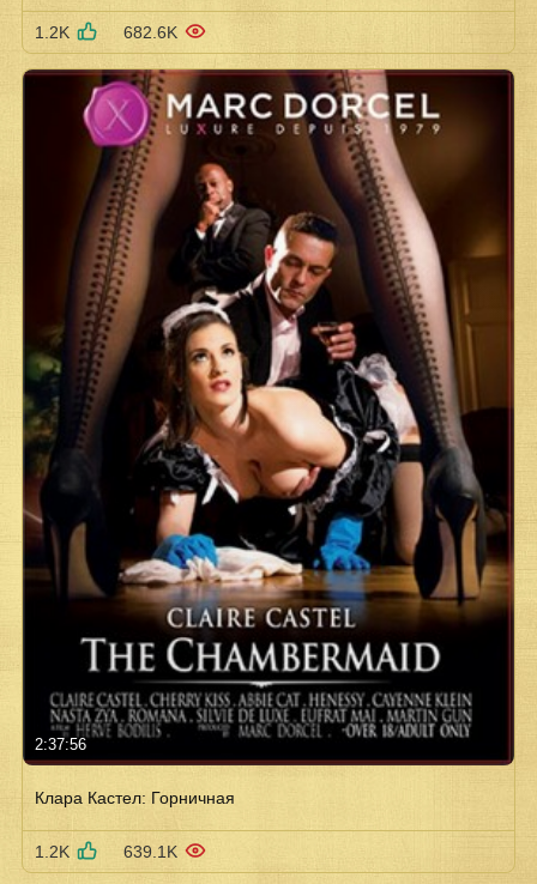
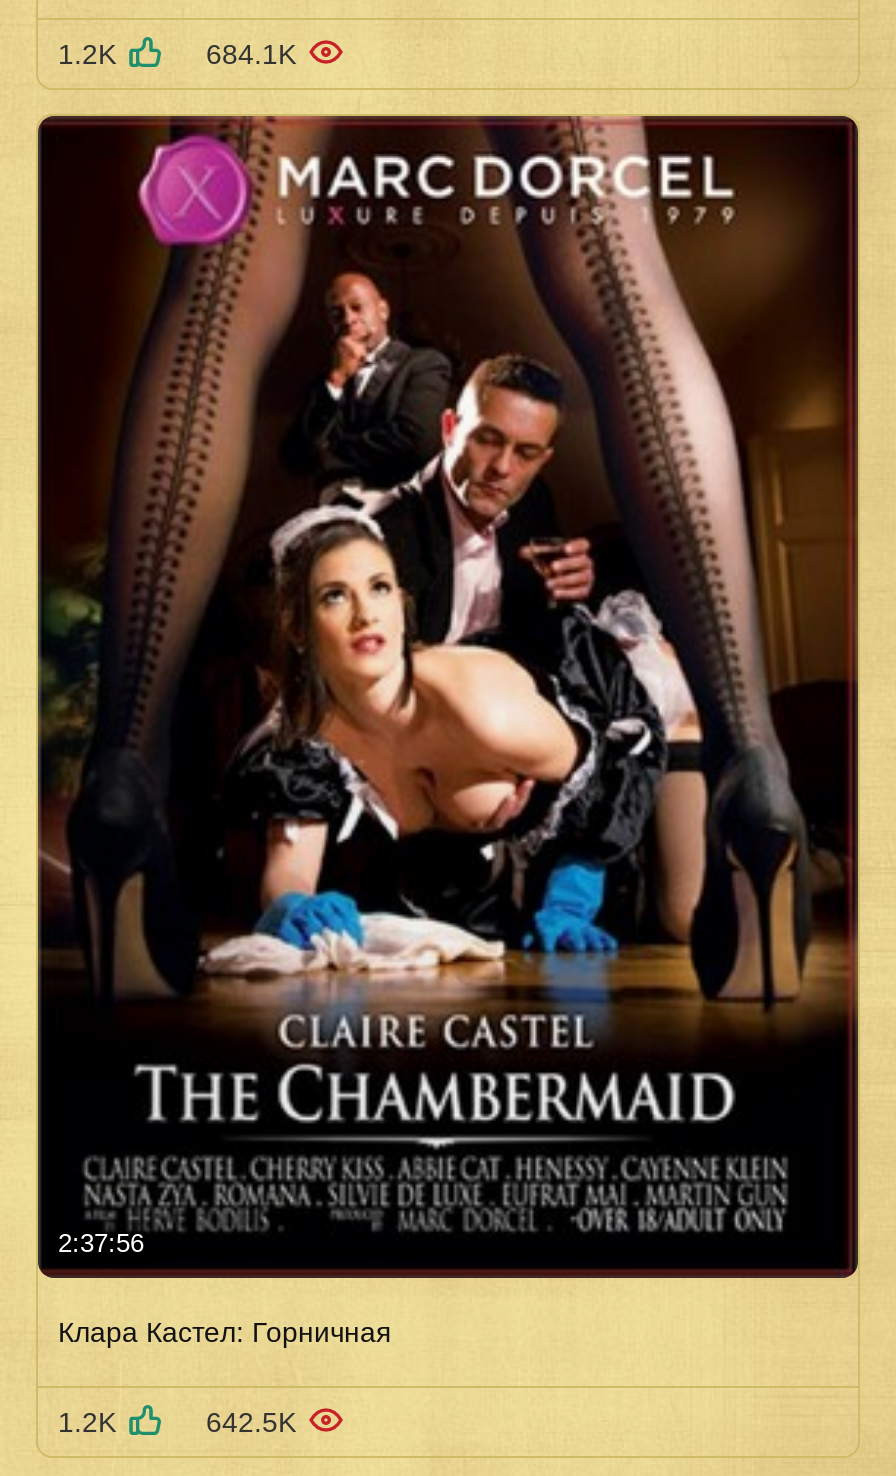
- 682.6K
+ 684.1K

- 639.1K
+ 642.5K
